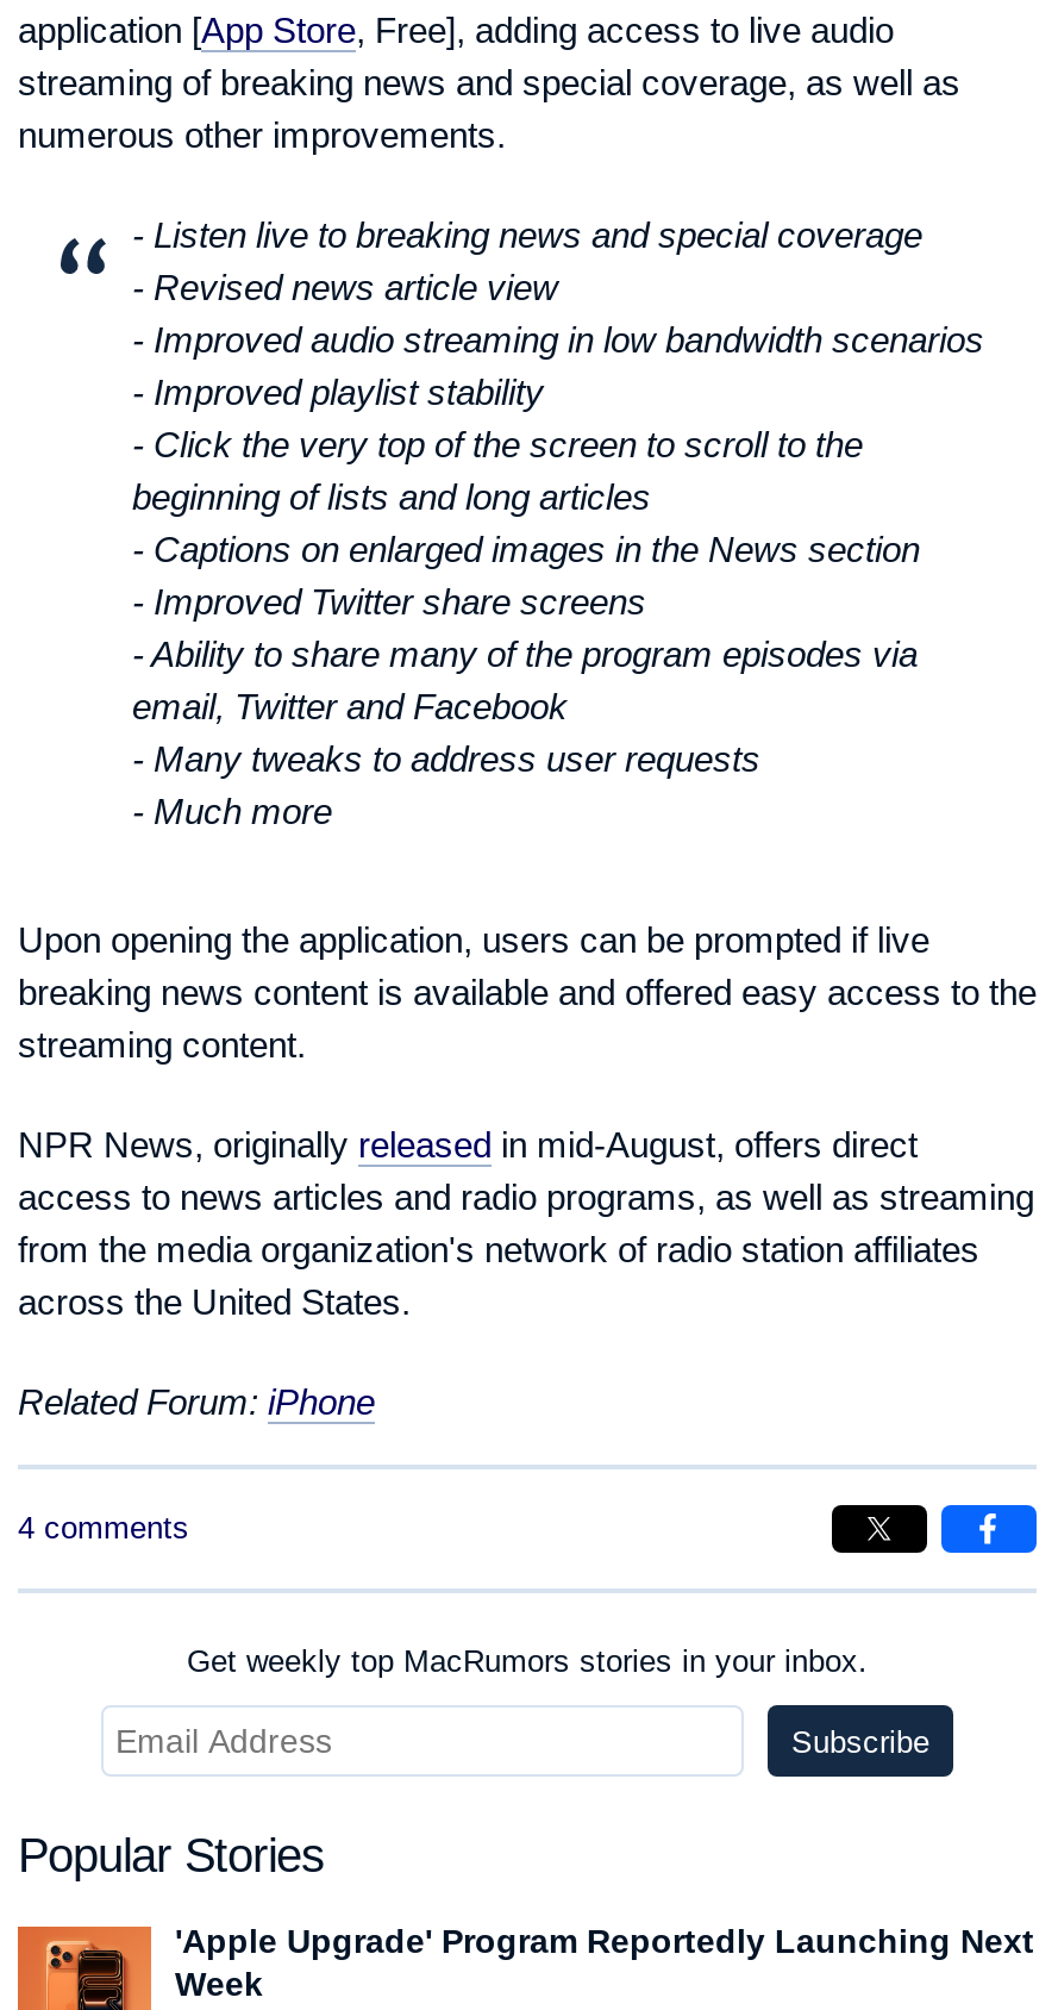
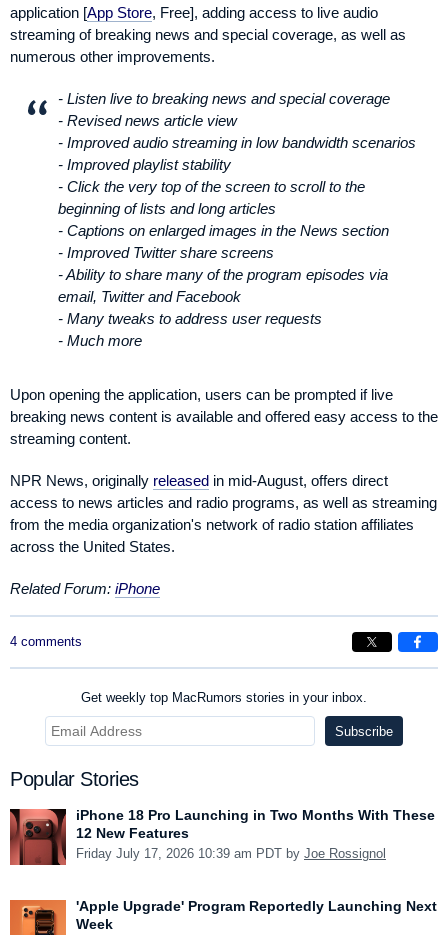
+ [image]
+ iPhone 18 Pro Launching in Two Months With These
+ 12 New Features
+ Friday July 17, 2026 10:39 am PDT by Joe Rossignol
